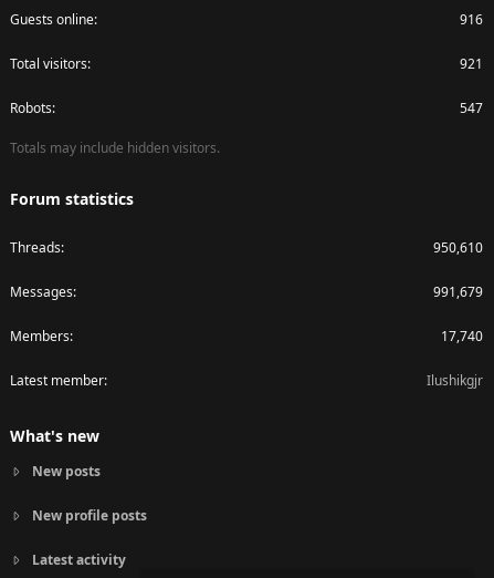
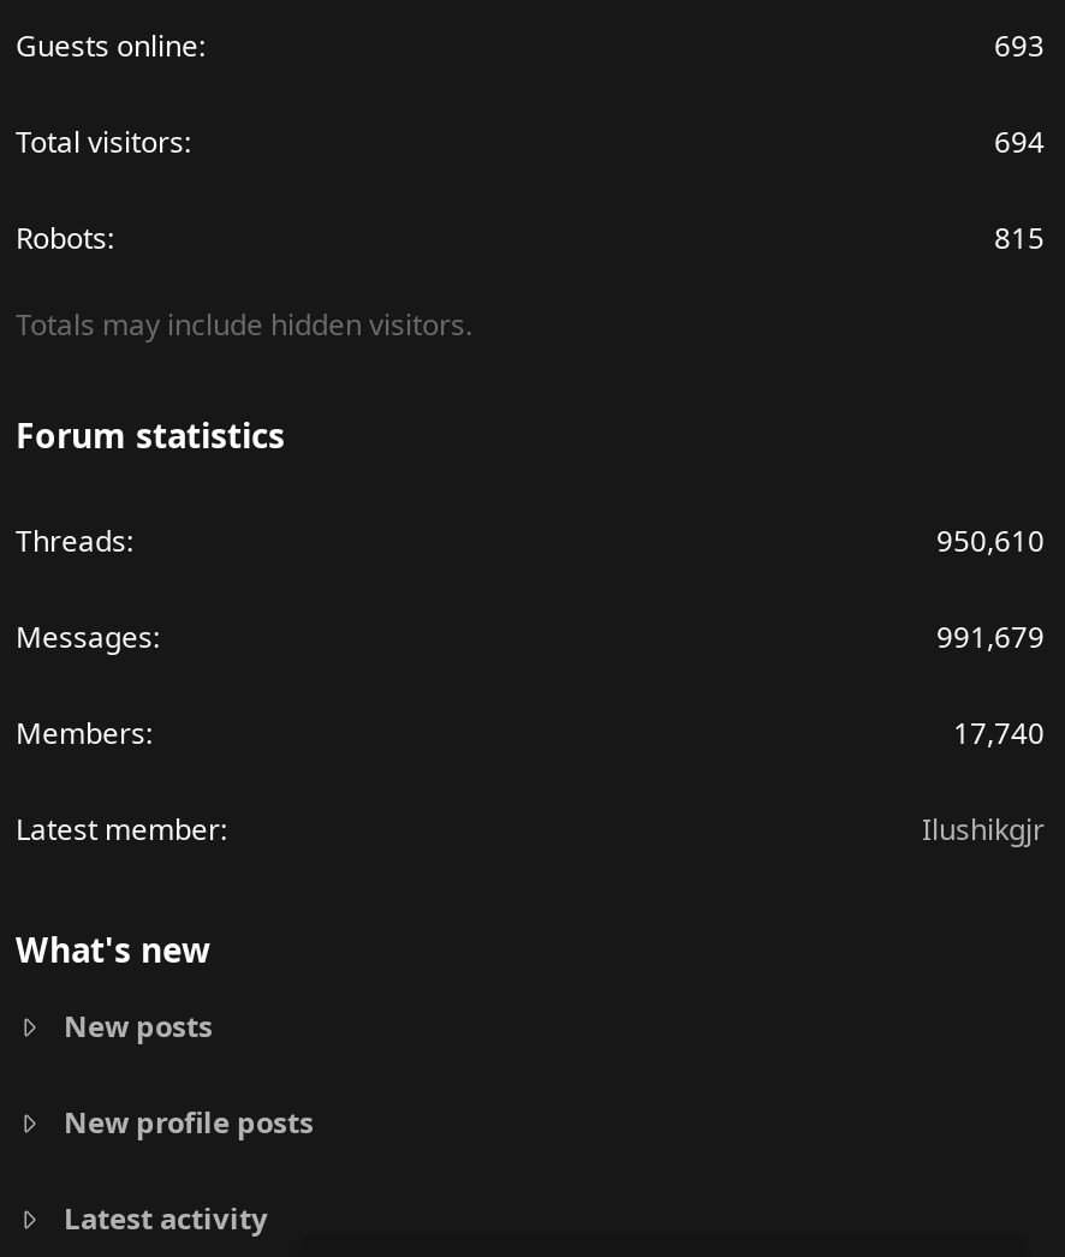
- 916
+ 693

- 921
+ 694

- 547
+ 815
